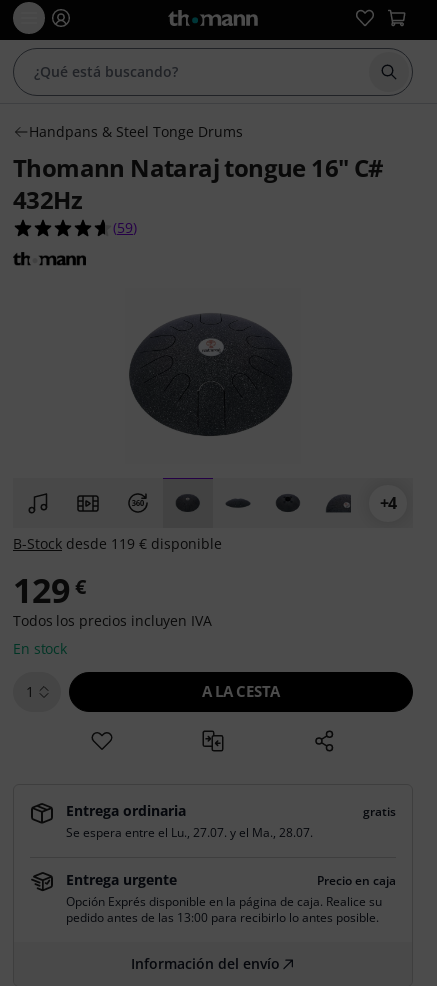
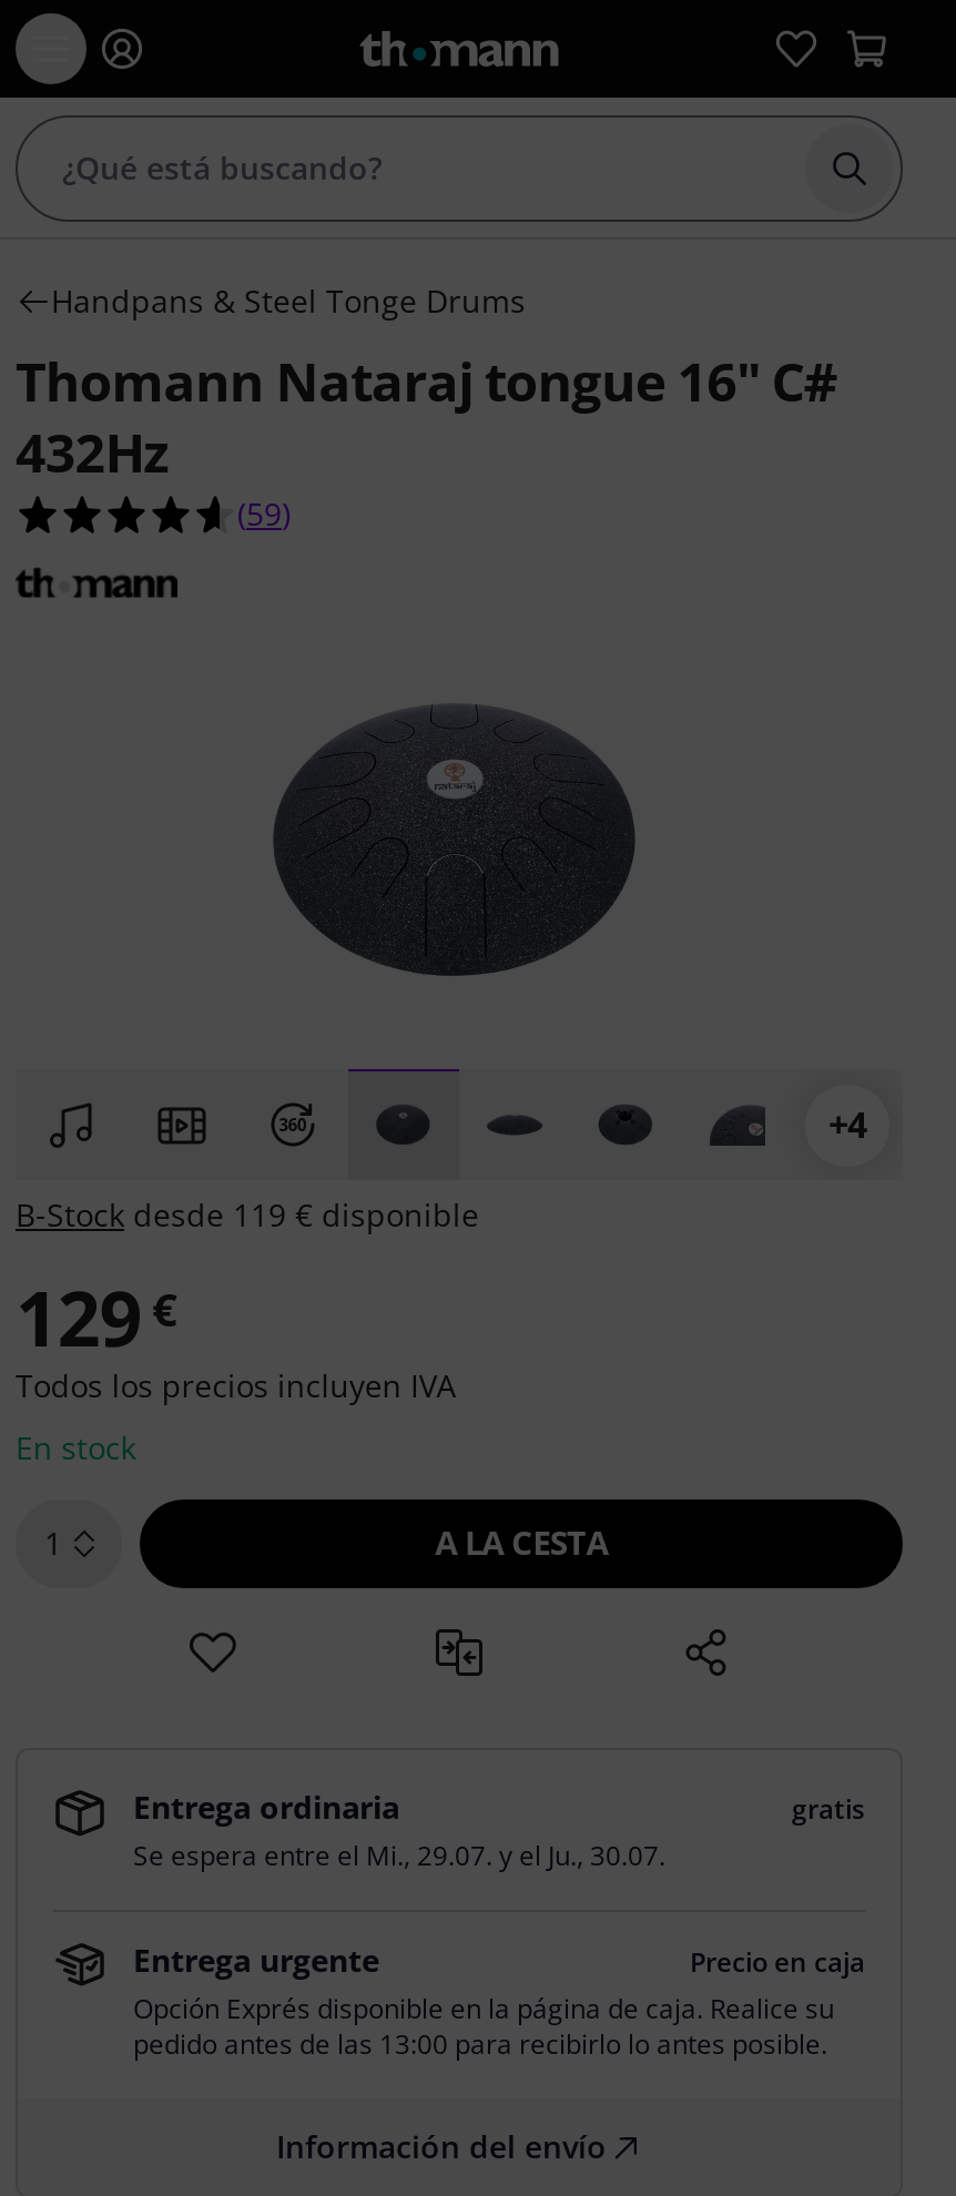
- Se espera entre el Lu., 27.07. y el Ma., 28.07.
+ Se espera entre el Mi., 29.07. y el Ju., 30.07.
